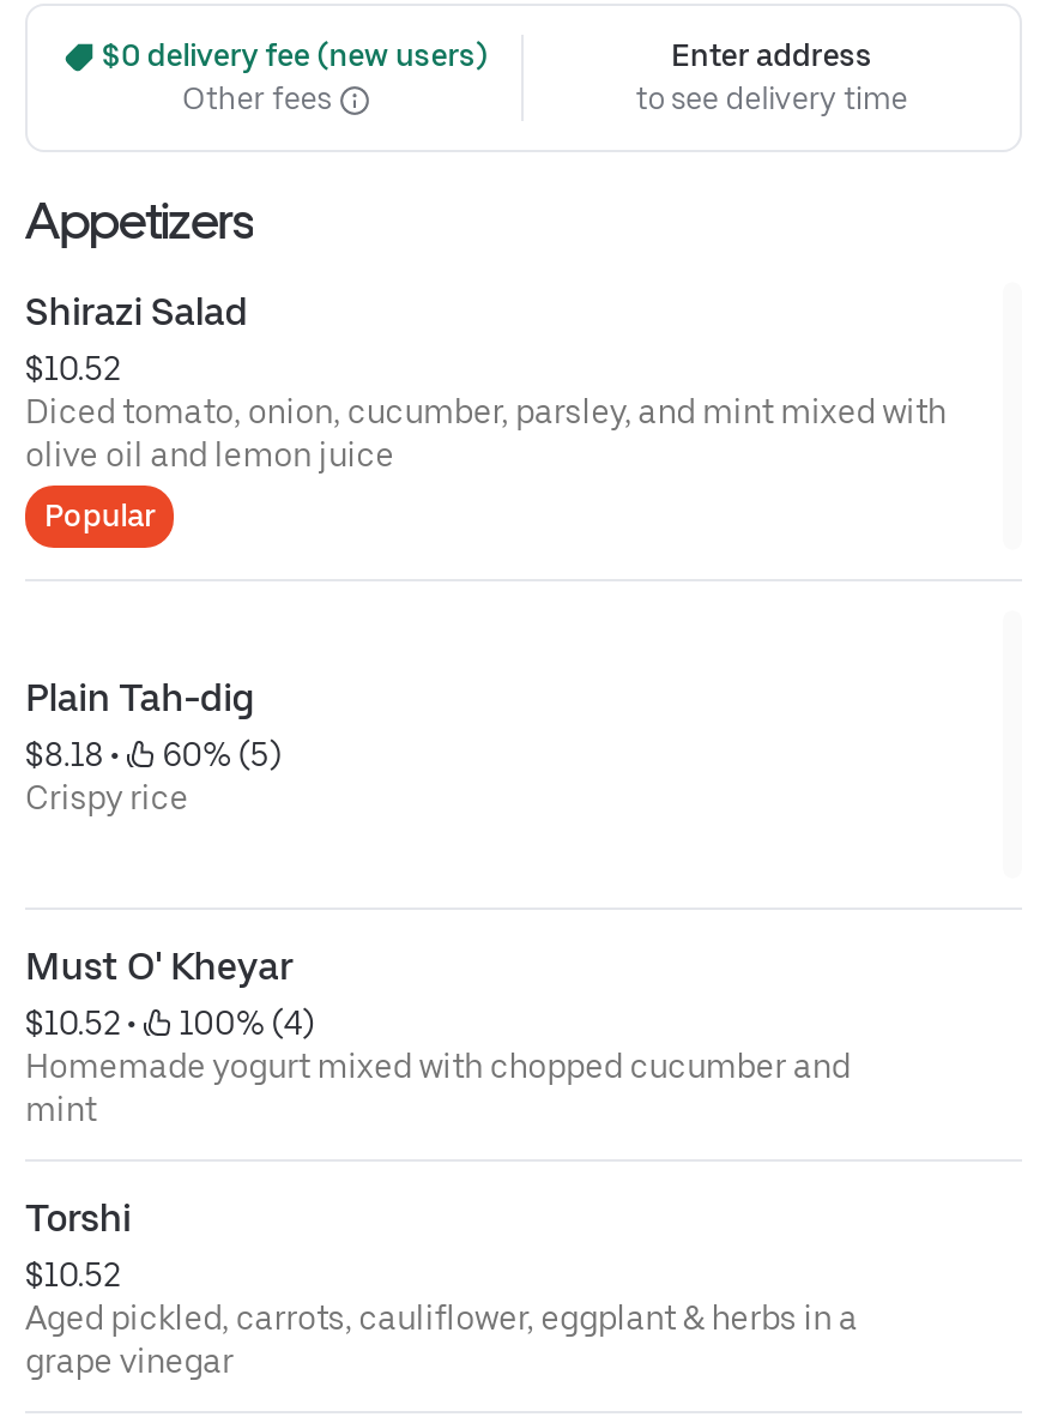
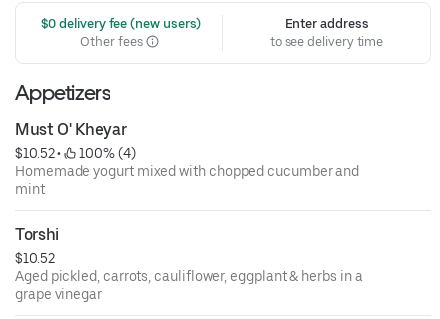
- Shirazi Salad
- $10.52
- Diced tomato, onion, cucumber, parsley, and mint mixed with
- olive oil and lemon juice
- Popular

- Plain Tah-dig
- $8.18 •
- 60% (5)
- Crispy rice
